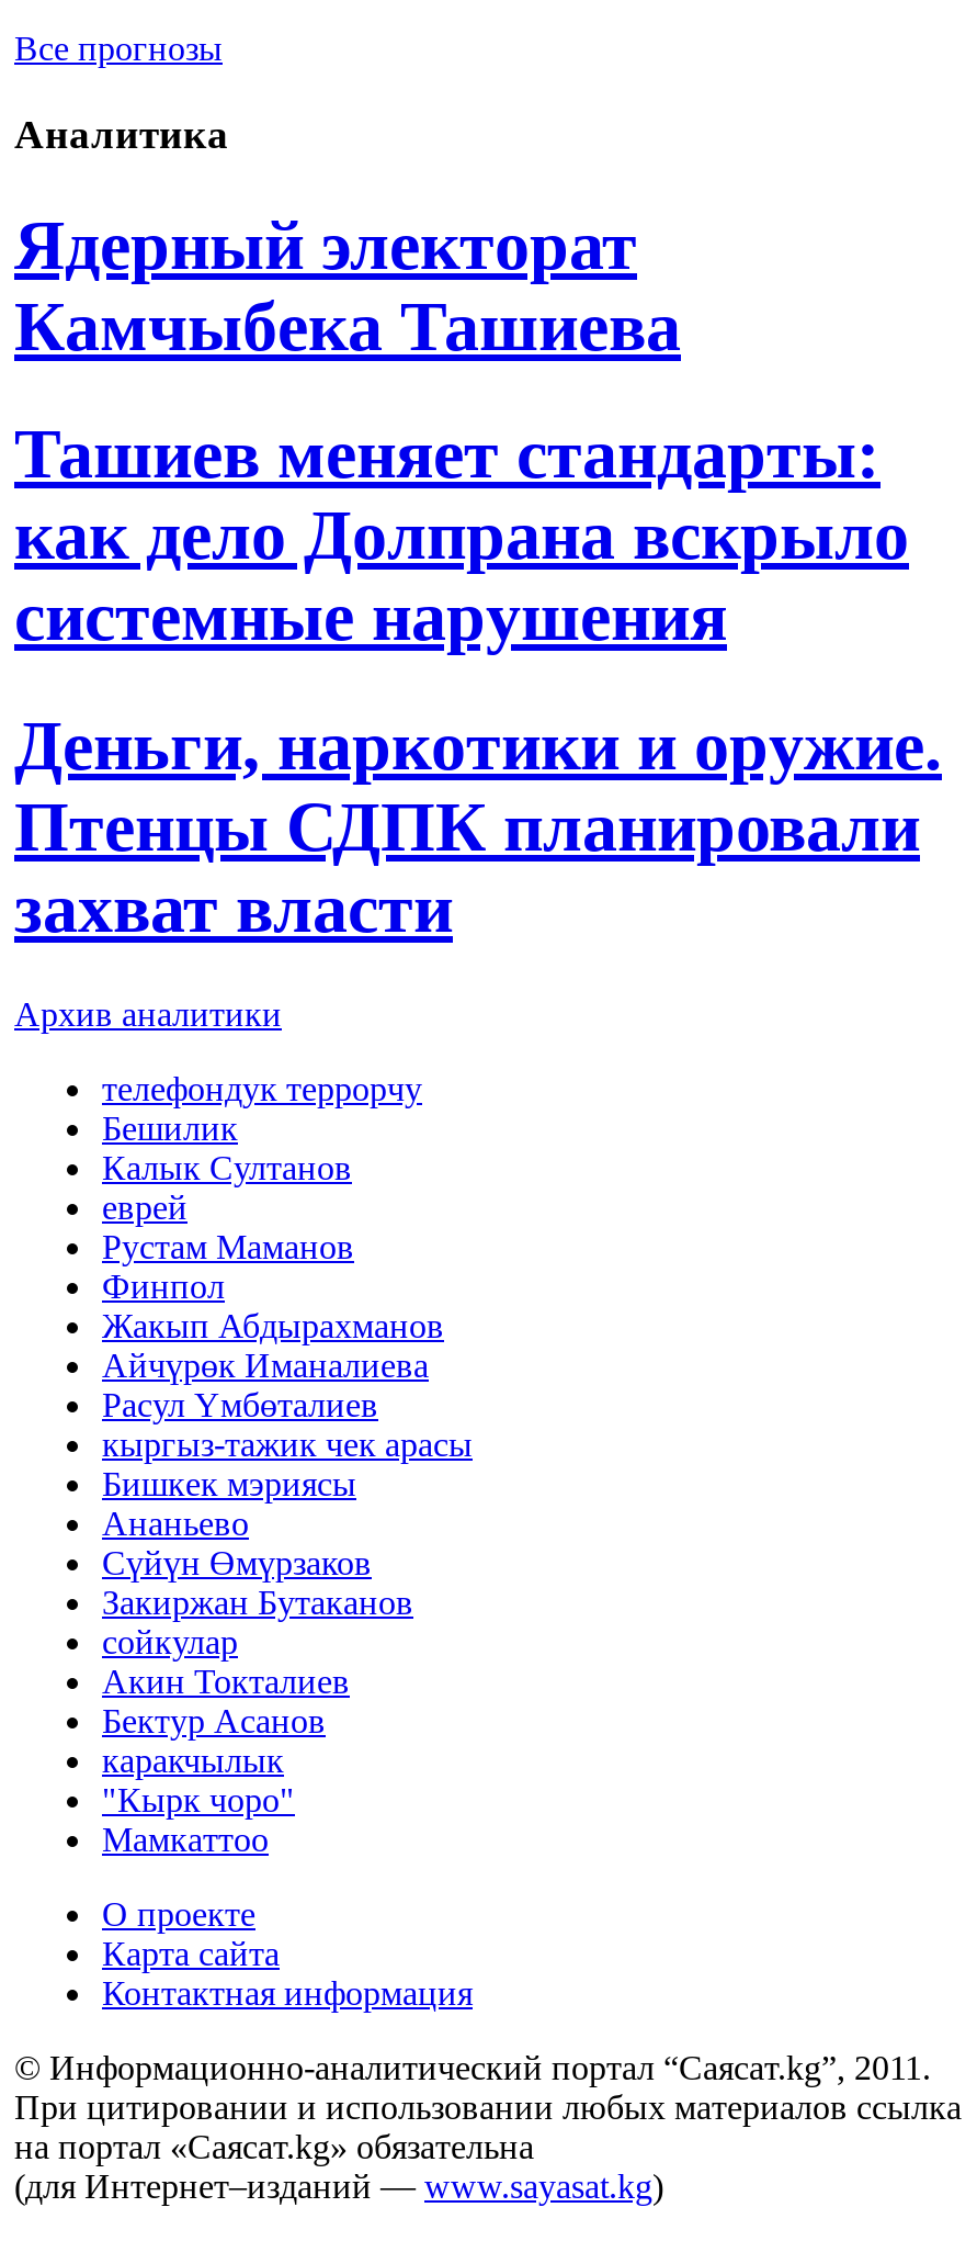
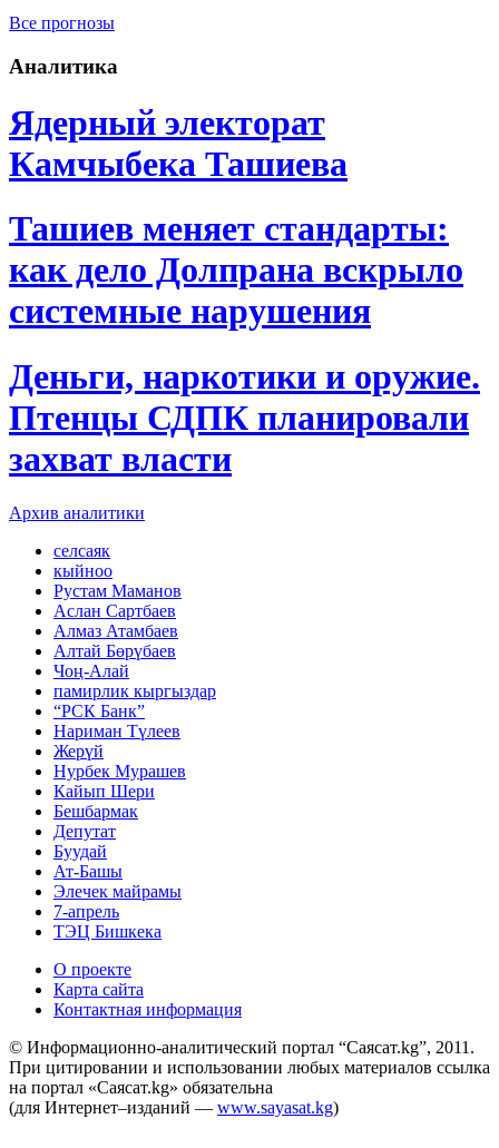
- телефондук террорчу
- Бешилик
- Калык Султанов
- еврей
+ селсаяк
+ кыйноо

moved up: Рустам Маманов

- Финпол
- Жакып Абдырахманов
- Айчүрөк Иманалиева
- Расул Үмбөталиев
- кыргыз-тажик чек арасы
- Бишкек мэриясы
- Ананьево
- Сүйүн Өмүрзаков
- Закиржан Бутаканов
- сойкулар
- Акин Токталиев
- Бектур Асанов
- каракчылык
- "Кырк чоро"
- Мамкаттоо
+ Аслан Сартбаев
+ Алмаз Атамбаев
+ Алтай Бөрүбаев
+ Чоң-Алай
+ памирлик кыргыздар
+ “РСК Банк”
+ Нариман Түлеев
+ Жерүй
+ Нурбек Мурашев
+ Кайып Шери
+ Бешбармак
+ Депутат
+ Буудай
+ Ат-Башы
+ Элечек майрамы
+ 7-апрель
+ ТЭЦ Бишкека
